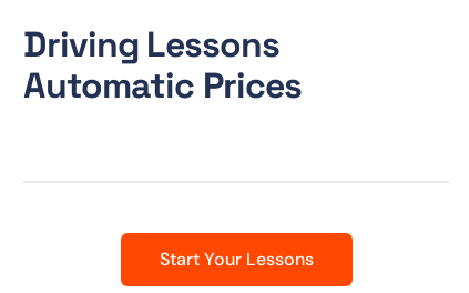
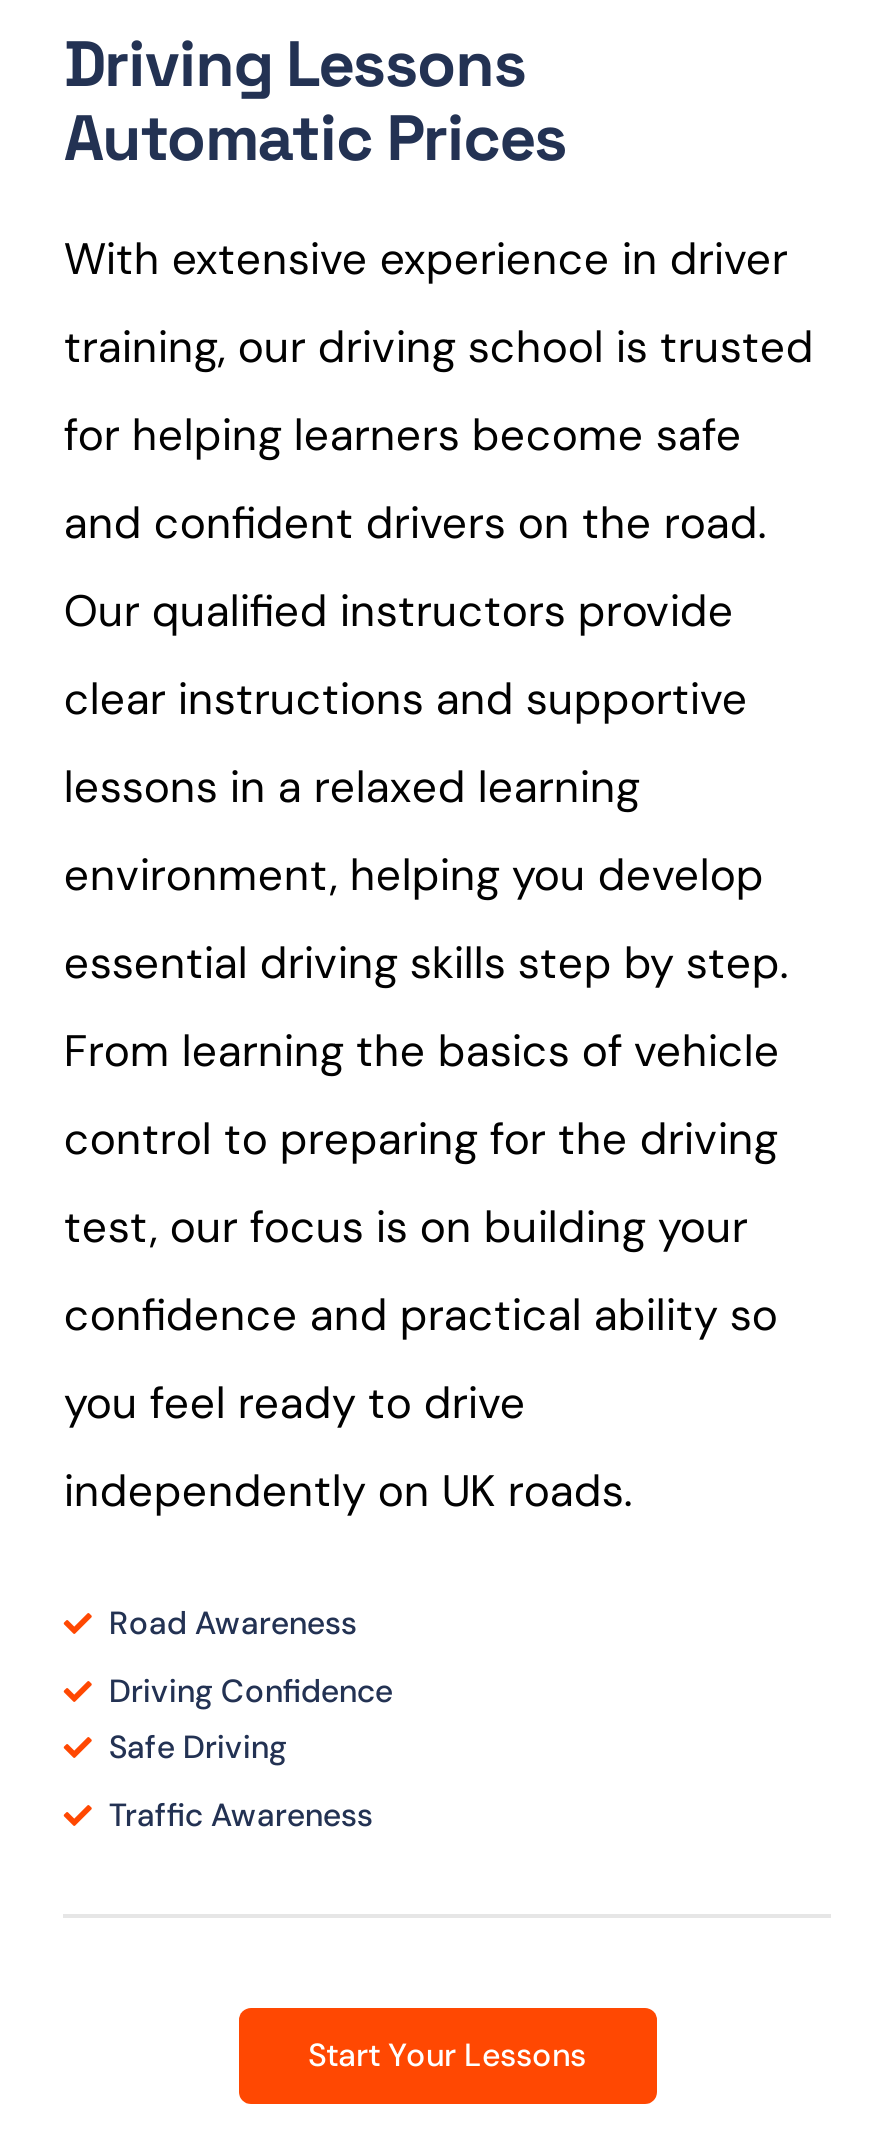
+ With extensive experience in driver
+ training, our driving school is trusted
+ for helping learners become safe
+ and confident drivers on the road.
+ Our qualified instructors provide
+ clear instructions and supportive
+ lessons in a relaxed learning
+ environment, helping you develop
+ essential driving skills step by step.
+ From learning the basics of vehicle
+ control to preparing for the driving
+ test, our focus is on building your
+ confidence and practical ability so
+ you feel ready to drive
+ independently on UK roads.
+ Road Awareness
+ Driving Confidence
+ Safe Driving
+ Traffic Awareness
